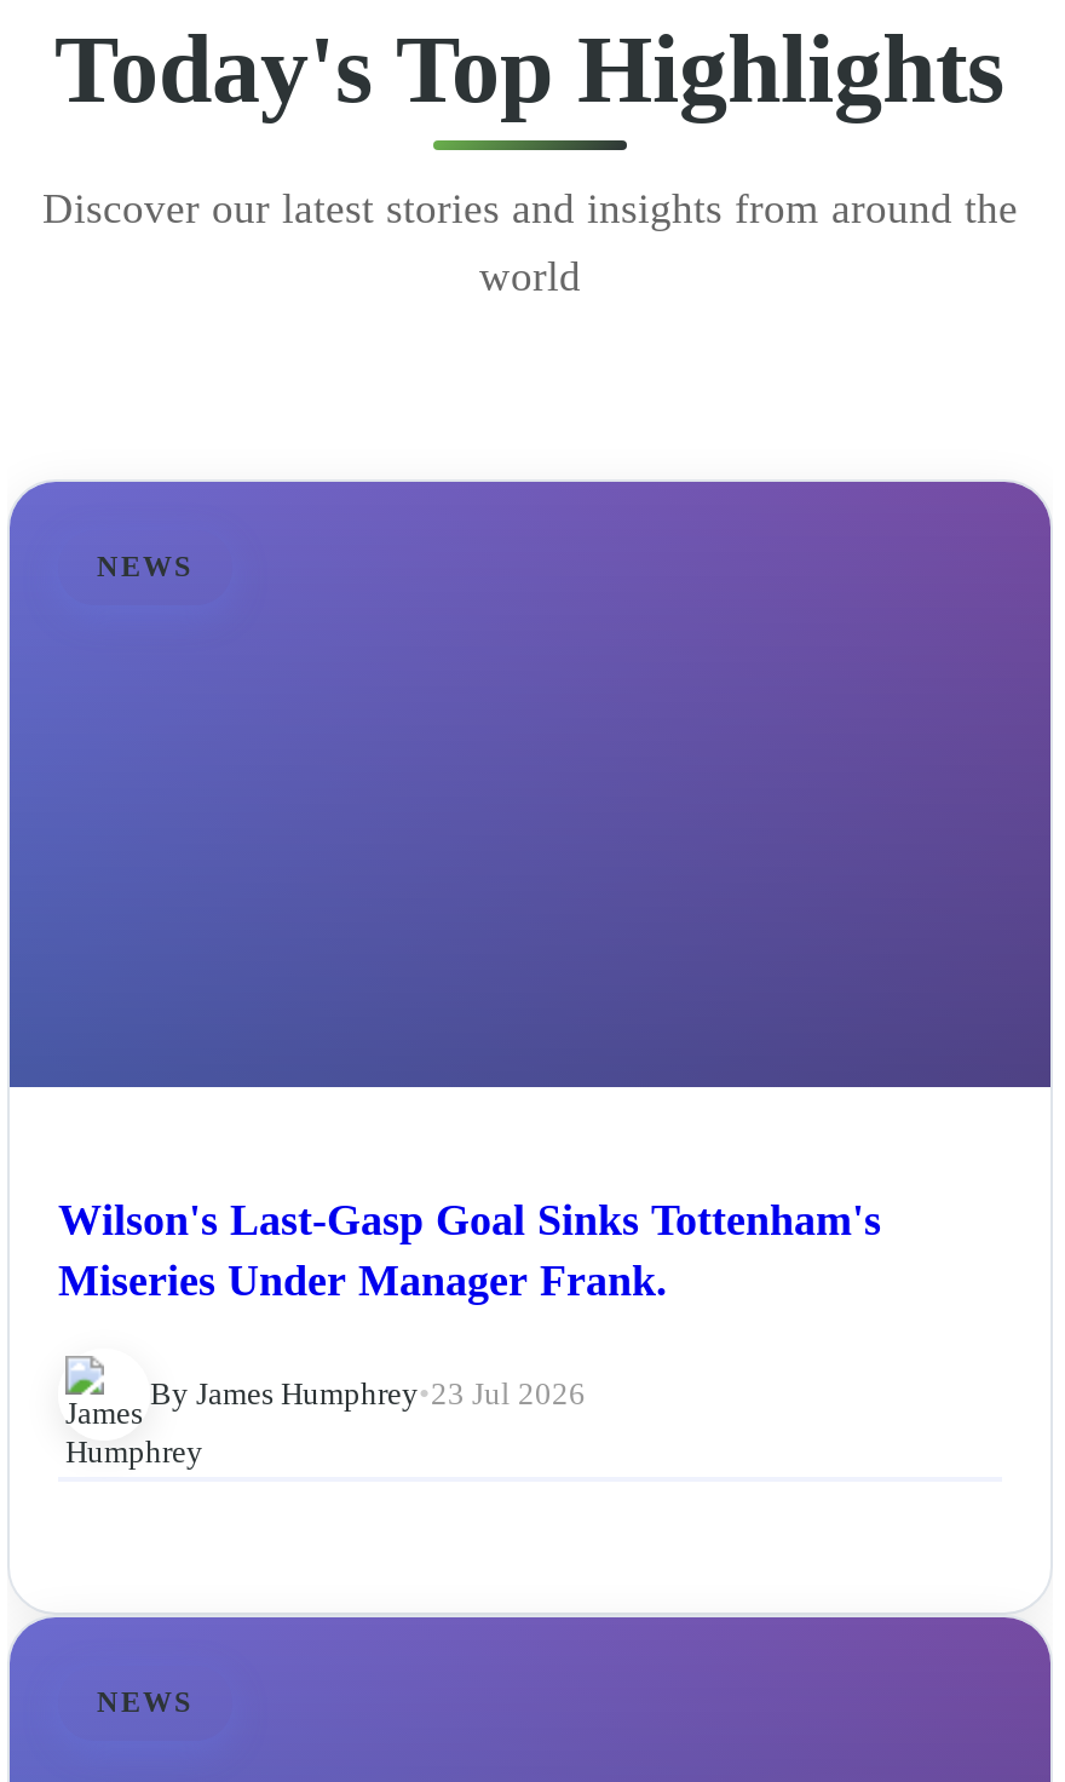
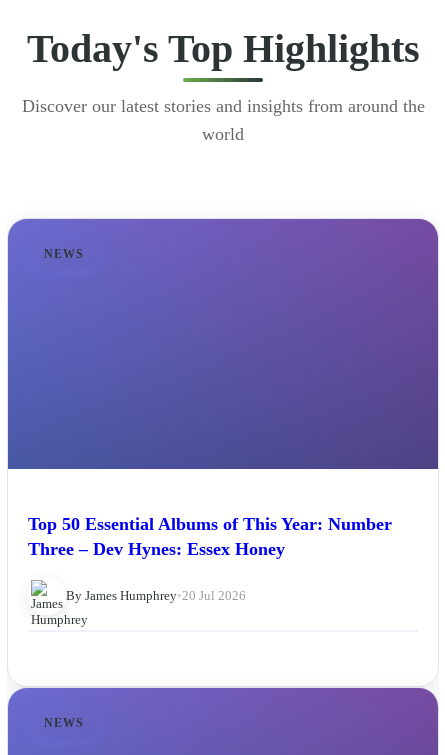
- Wilson's Last-Gasp Goal Sinks Tottenham's
- Miseries Under Manager Frank.
+ Top 50 Essential Albums of This Year: Number
+ Three – Dev Hynes: Essex Honey

- By James Humphrey • 23 Jul 2026
+ By James Humphrey • 20 Jul 2026
